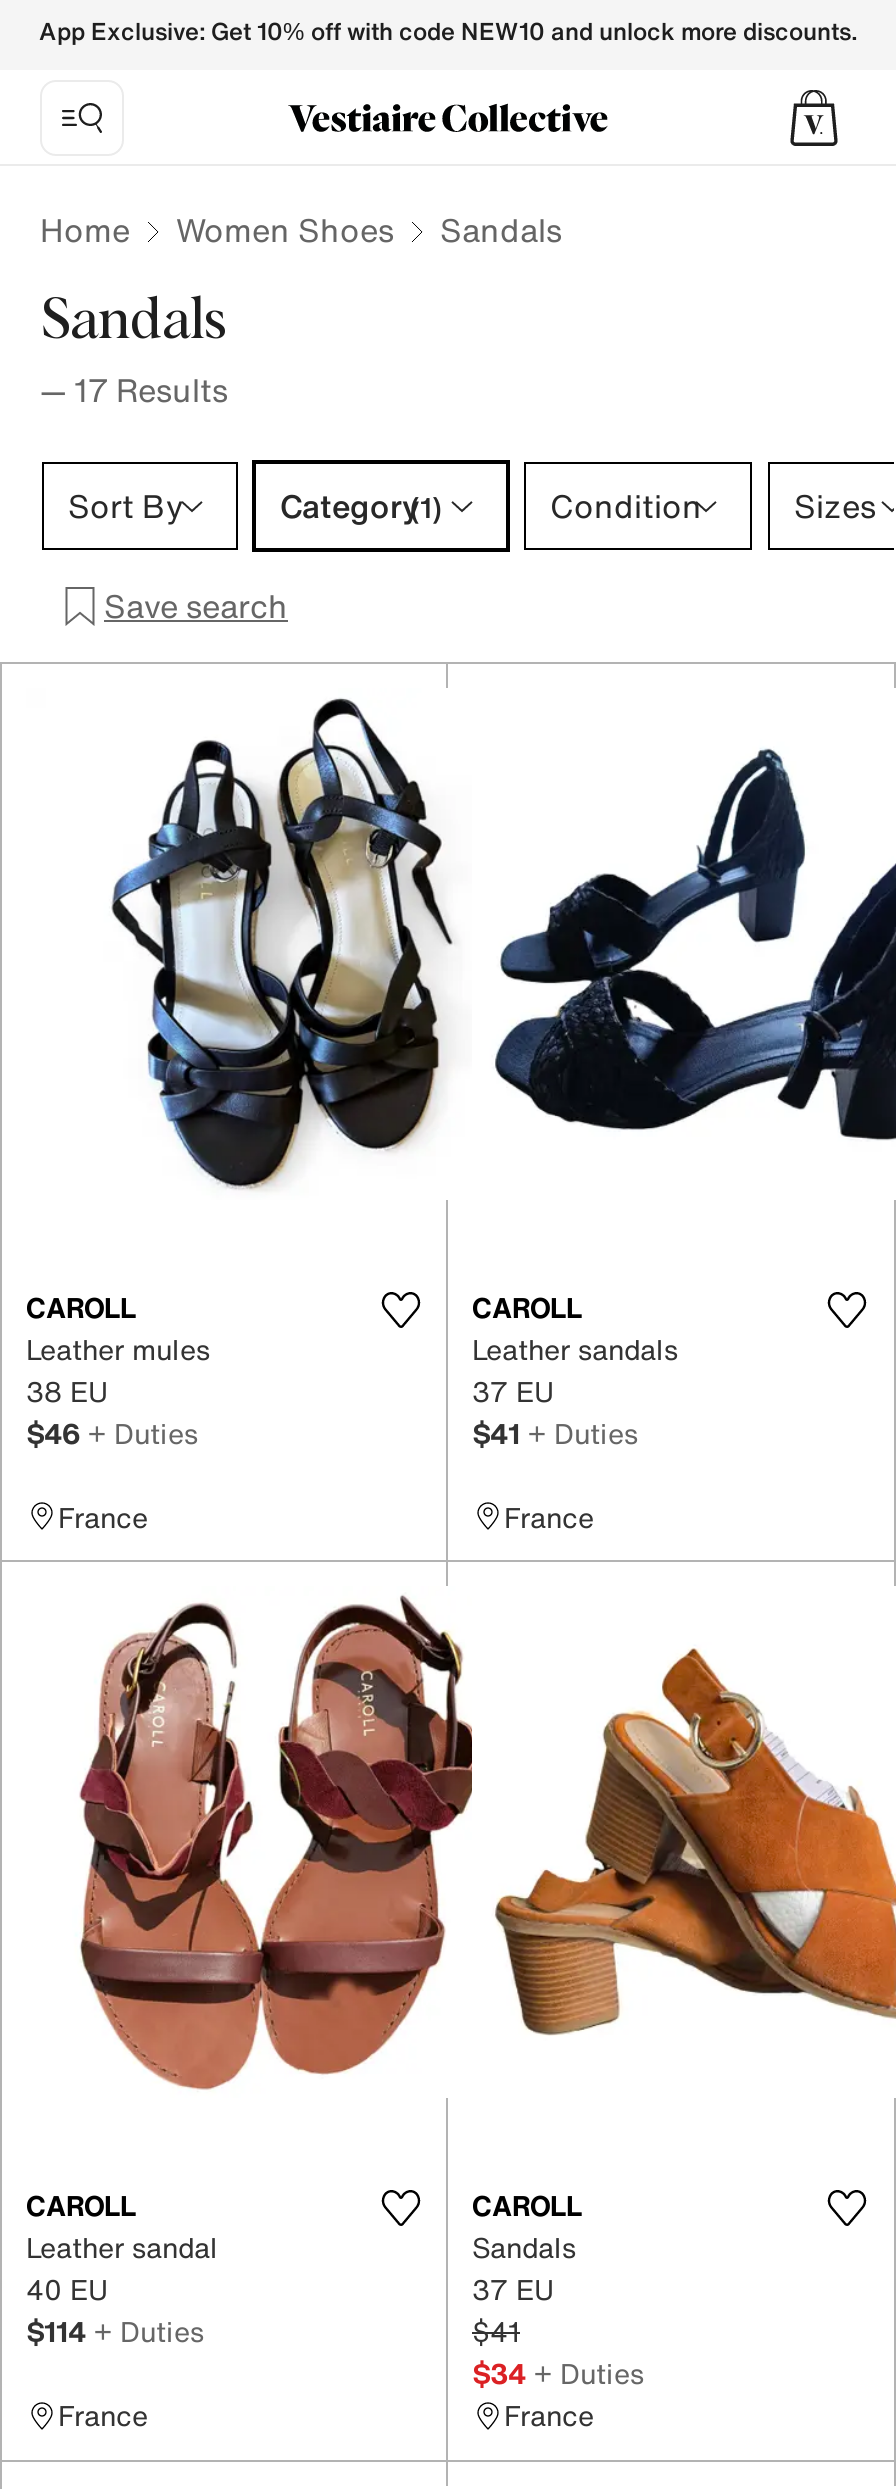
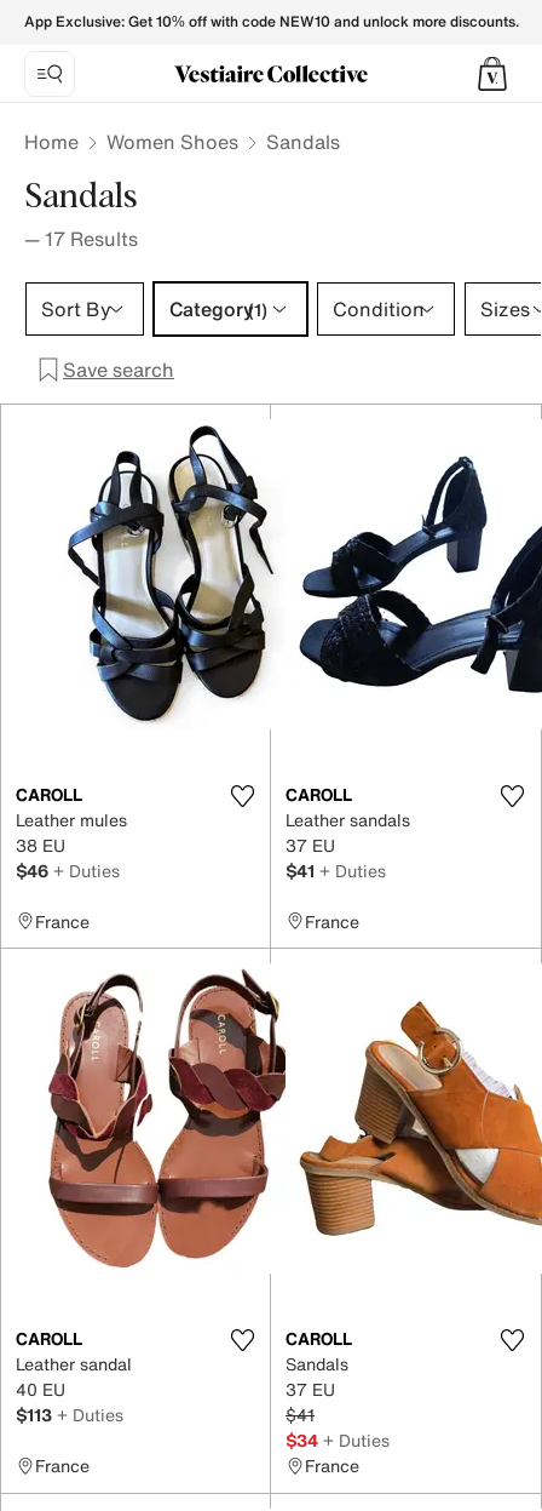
- $114 + Duties
+ $113 + Duties
